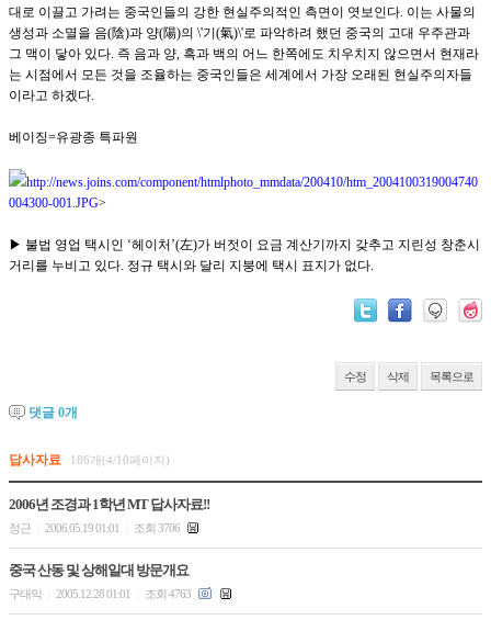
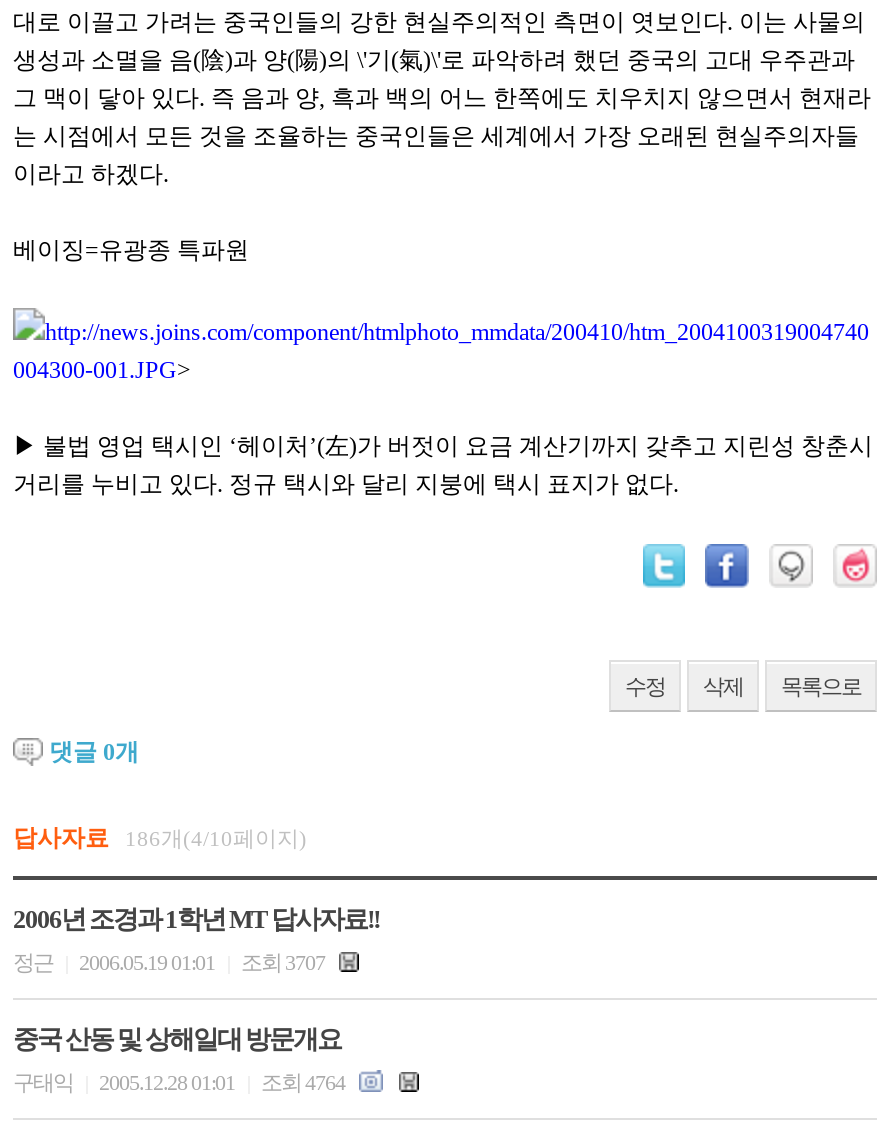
- 정근 2006.05.19 01:01 조회 3706
+ 정근 2006.05.19 01:01 조회 3707

- 구태익 2005.12.28 01:01 조회 4763
+ 구태익 2005.12.28 01:01 조회 4764
